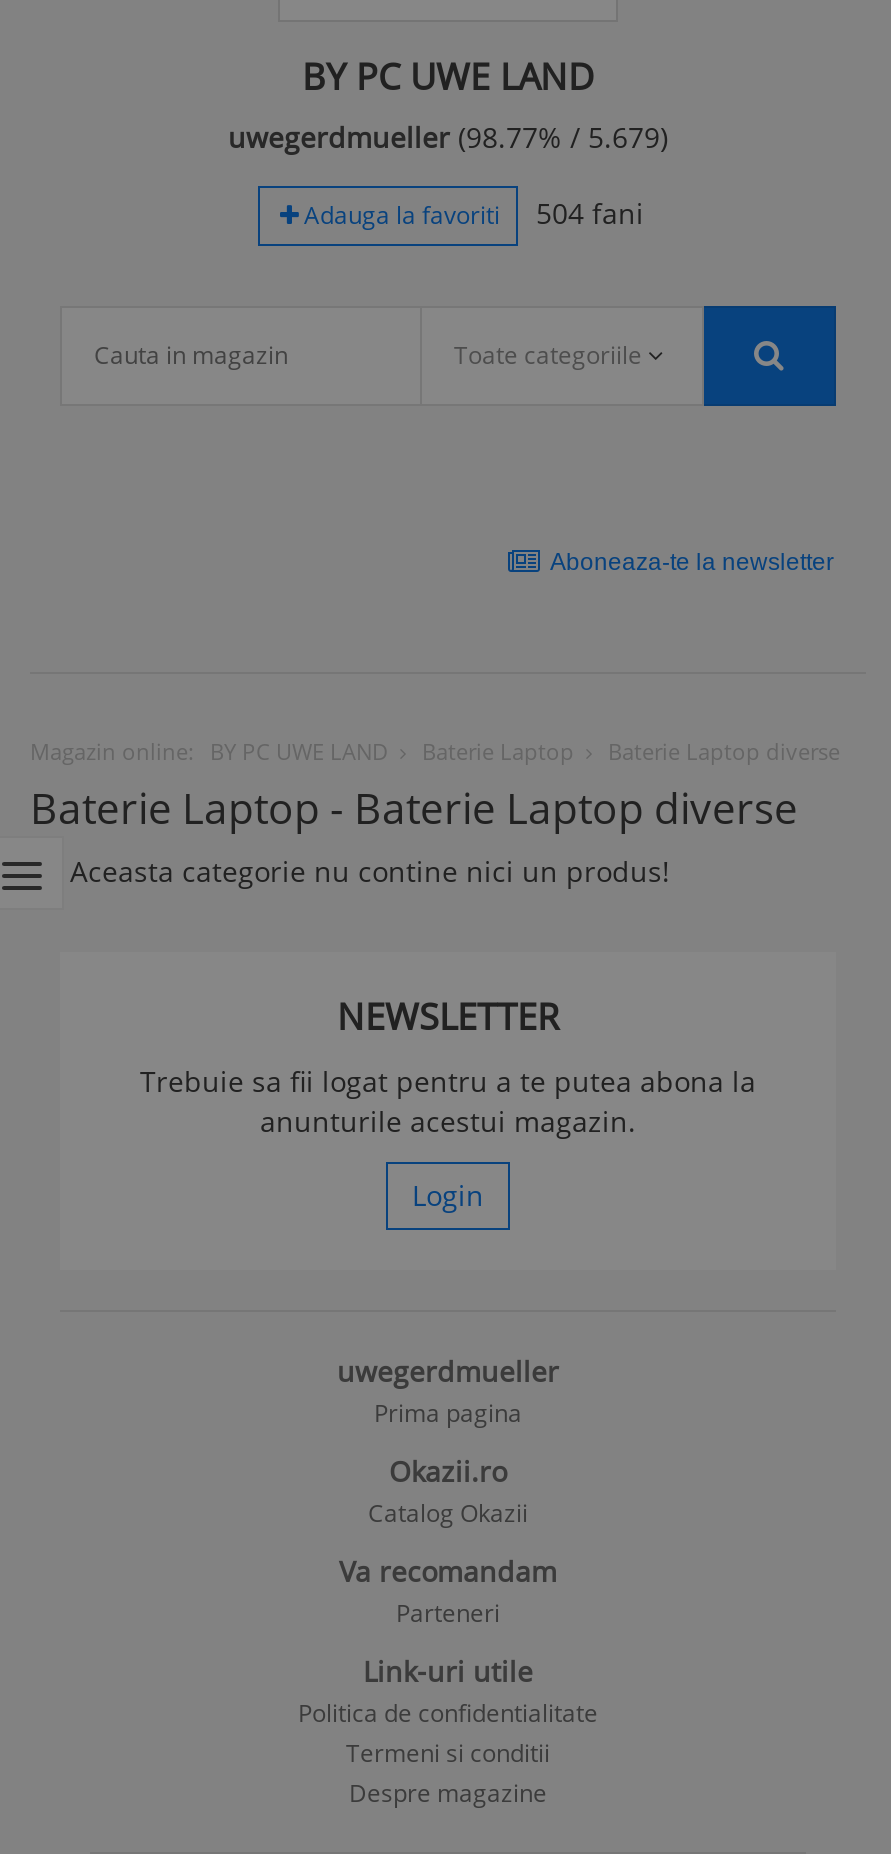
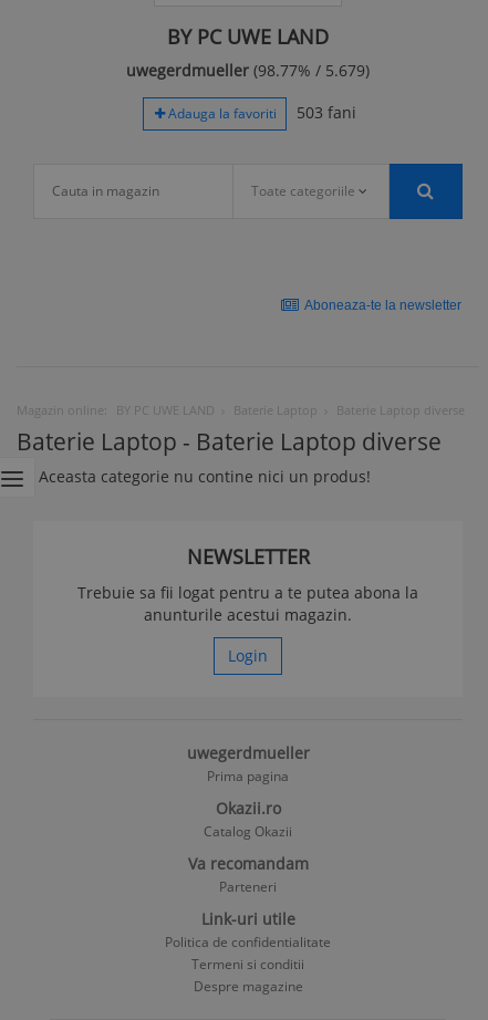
- Adauga la favoriti 504 fani
+ Adauga la favoriti 503 fani
